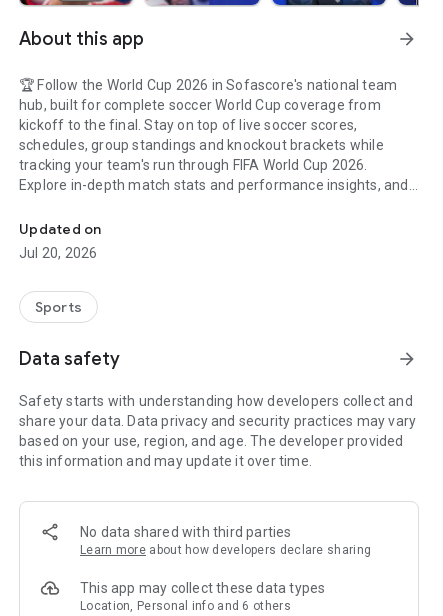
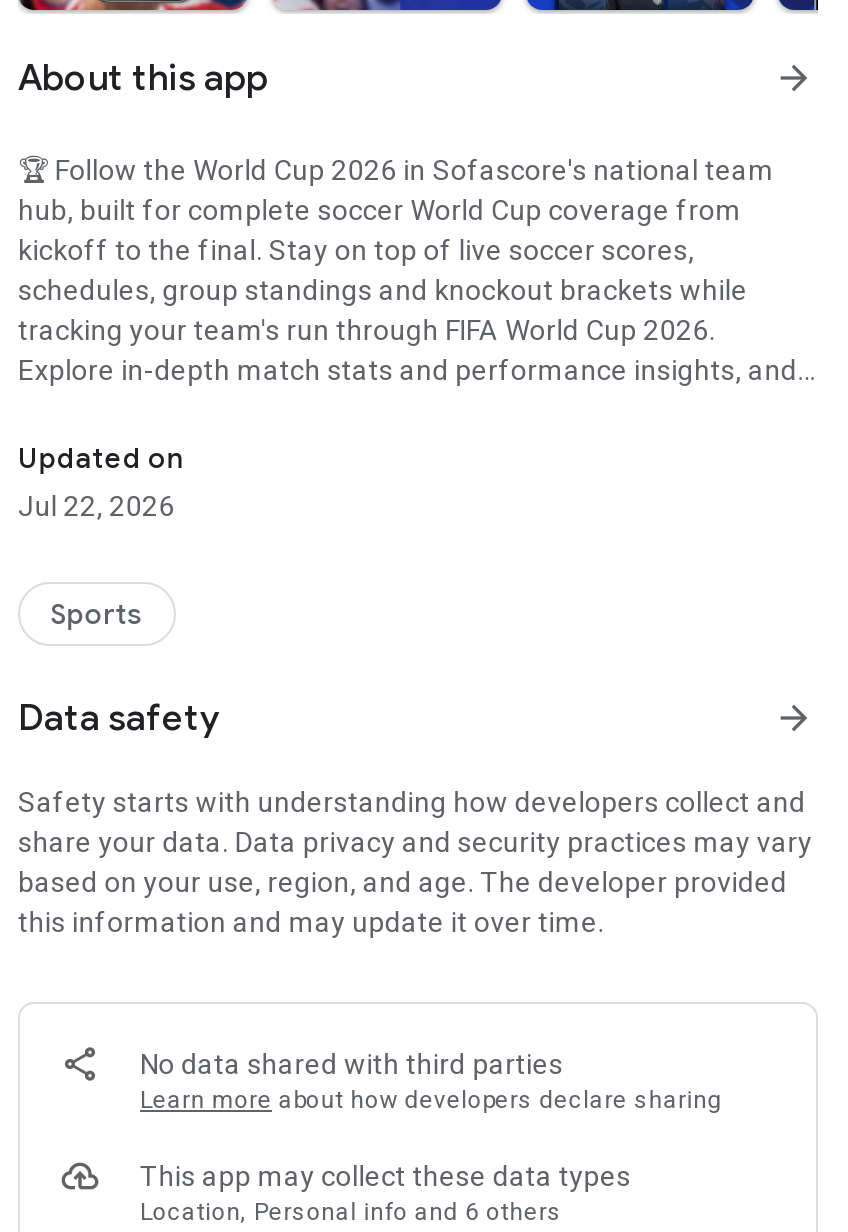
- Jul 20, 2026
+ Jul 22, 2026
